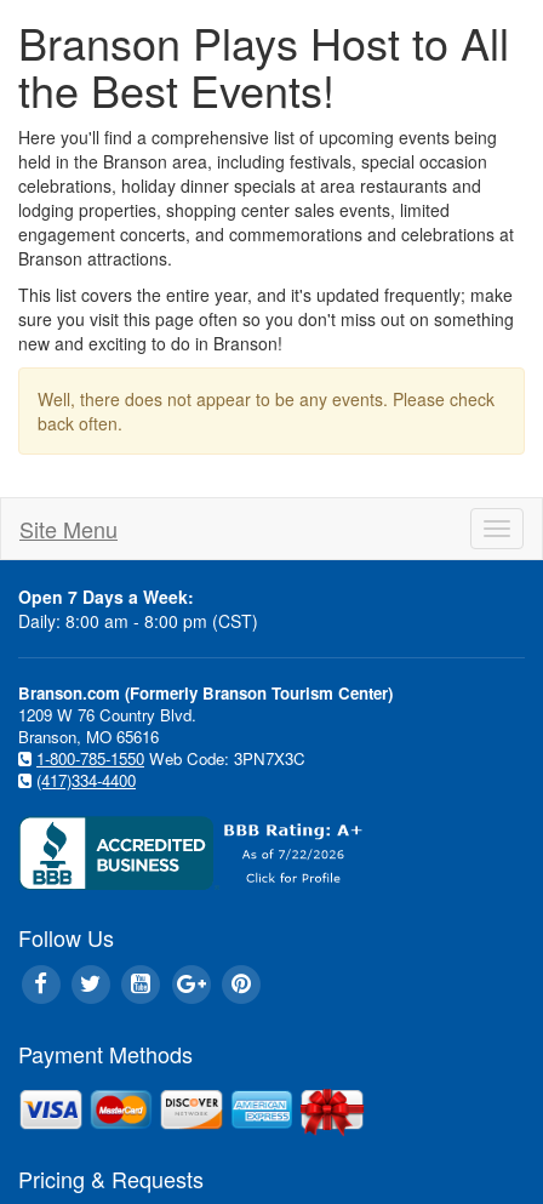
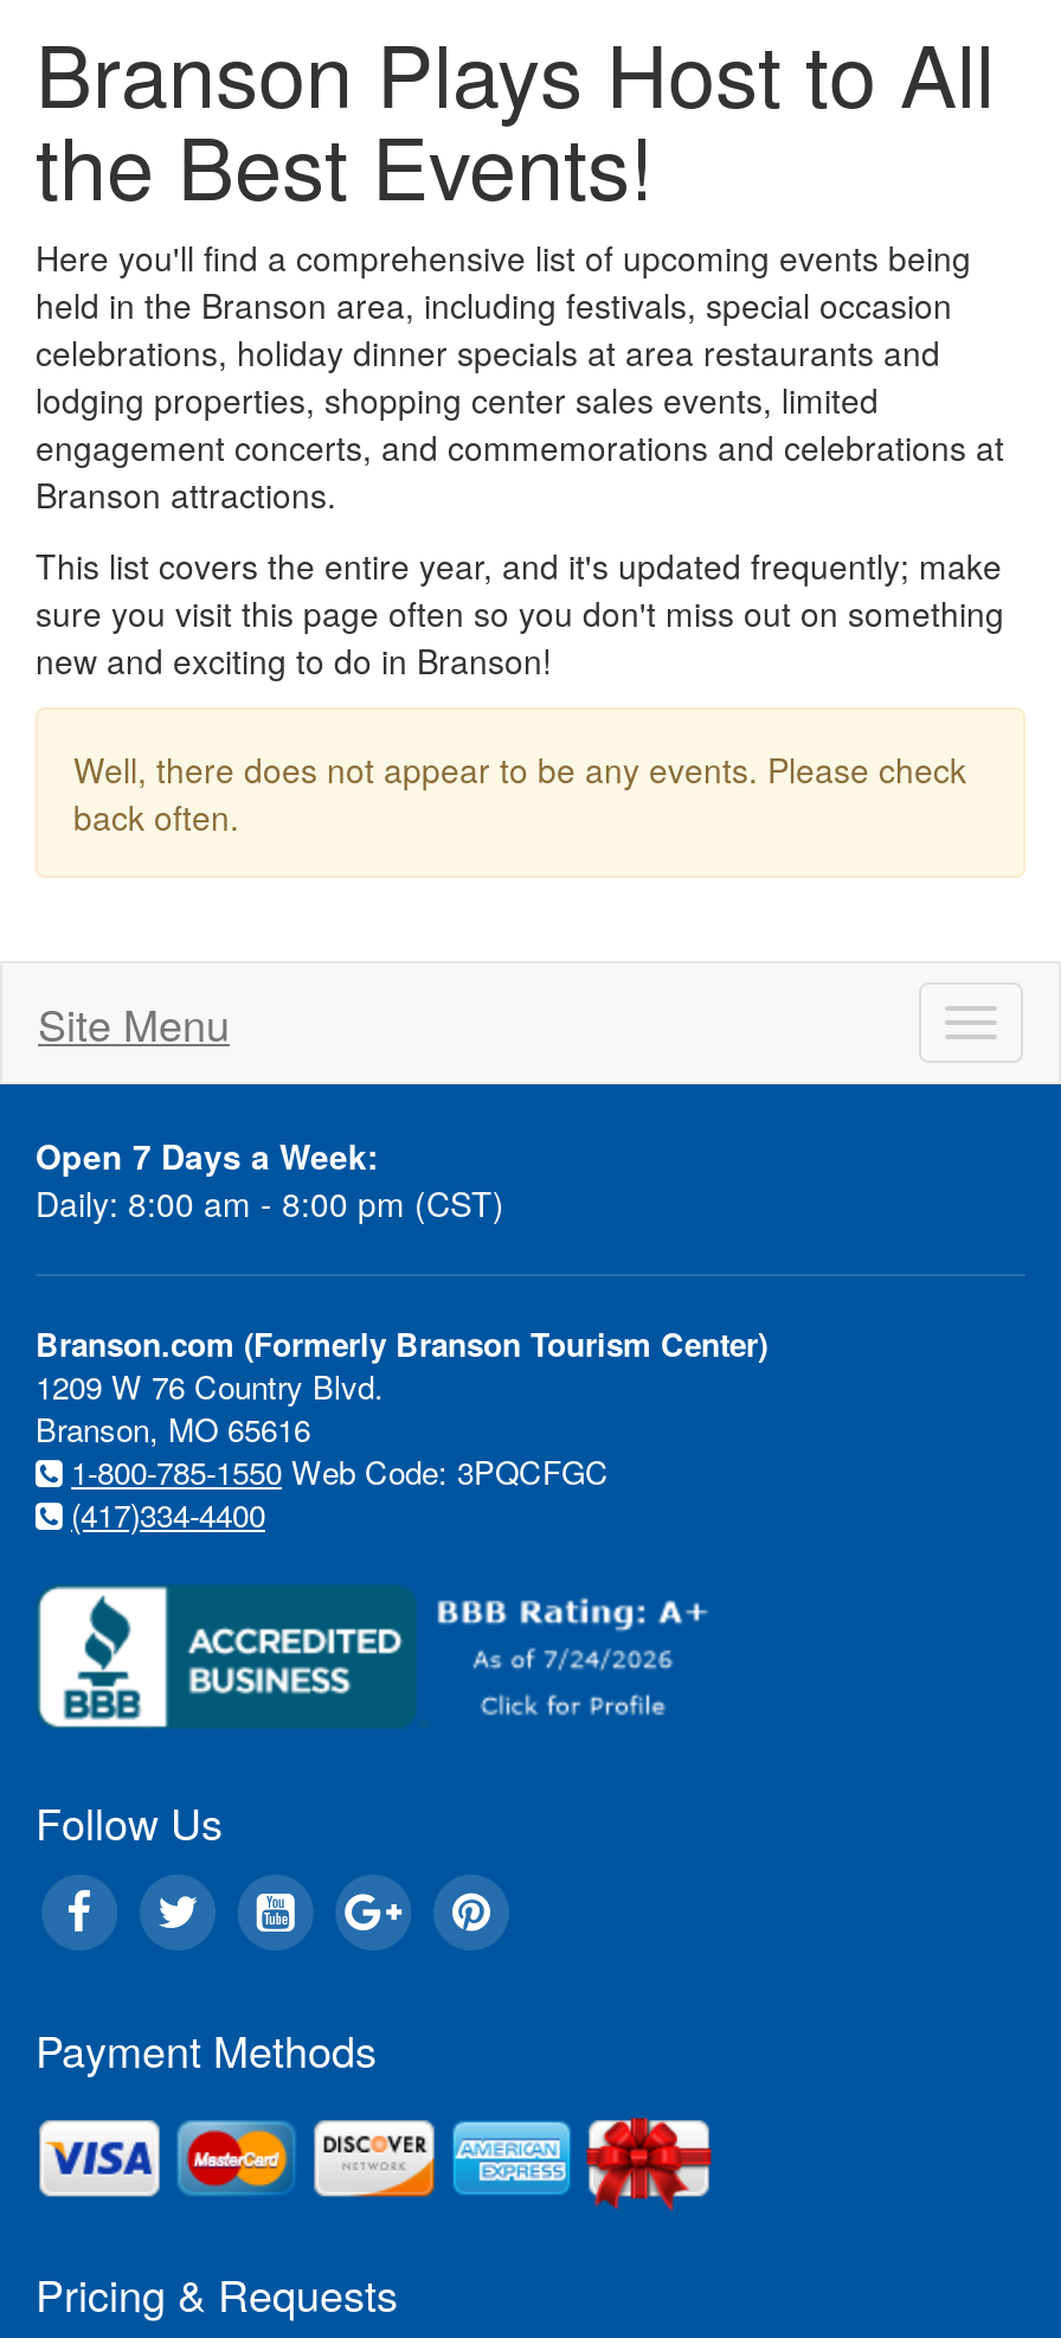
- 1-800-785-1550 Web Code: 3PN7X3C
+ 1-800-785-1550 Web Code: 3PQCFGC
